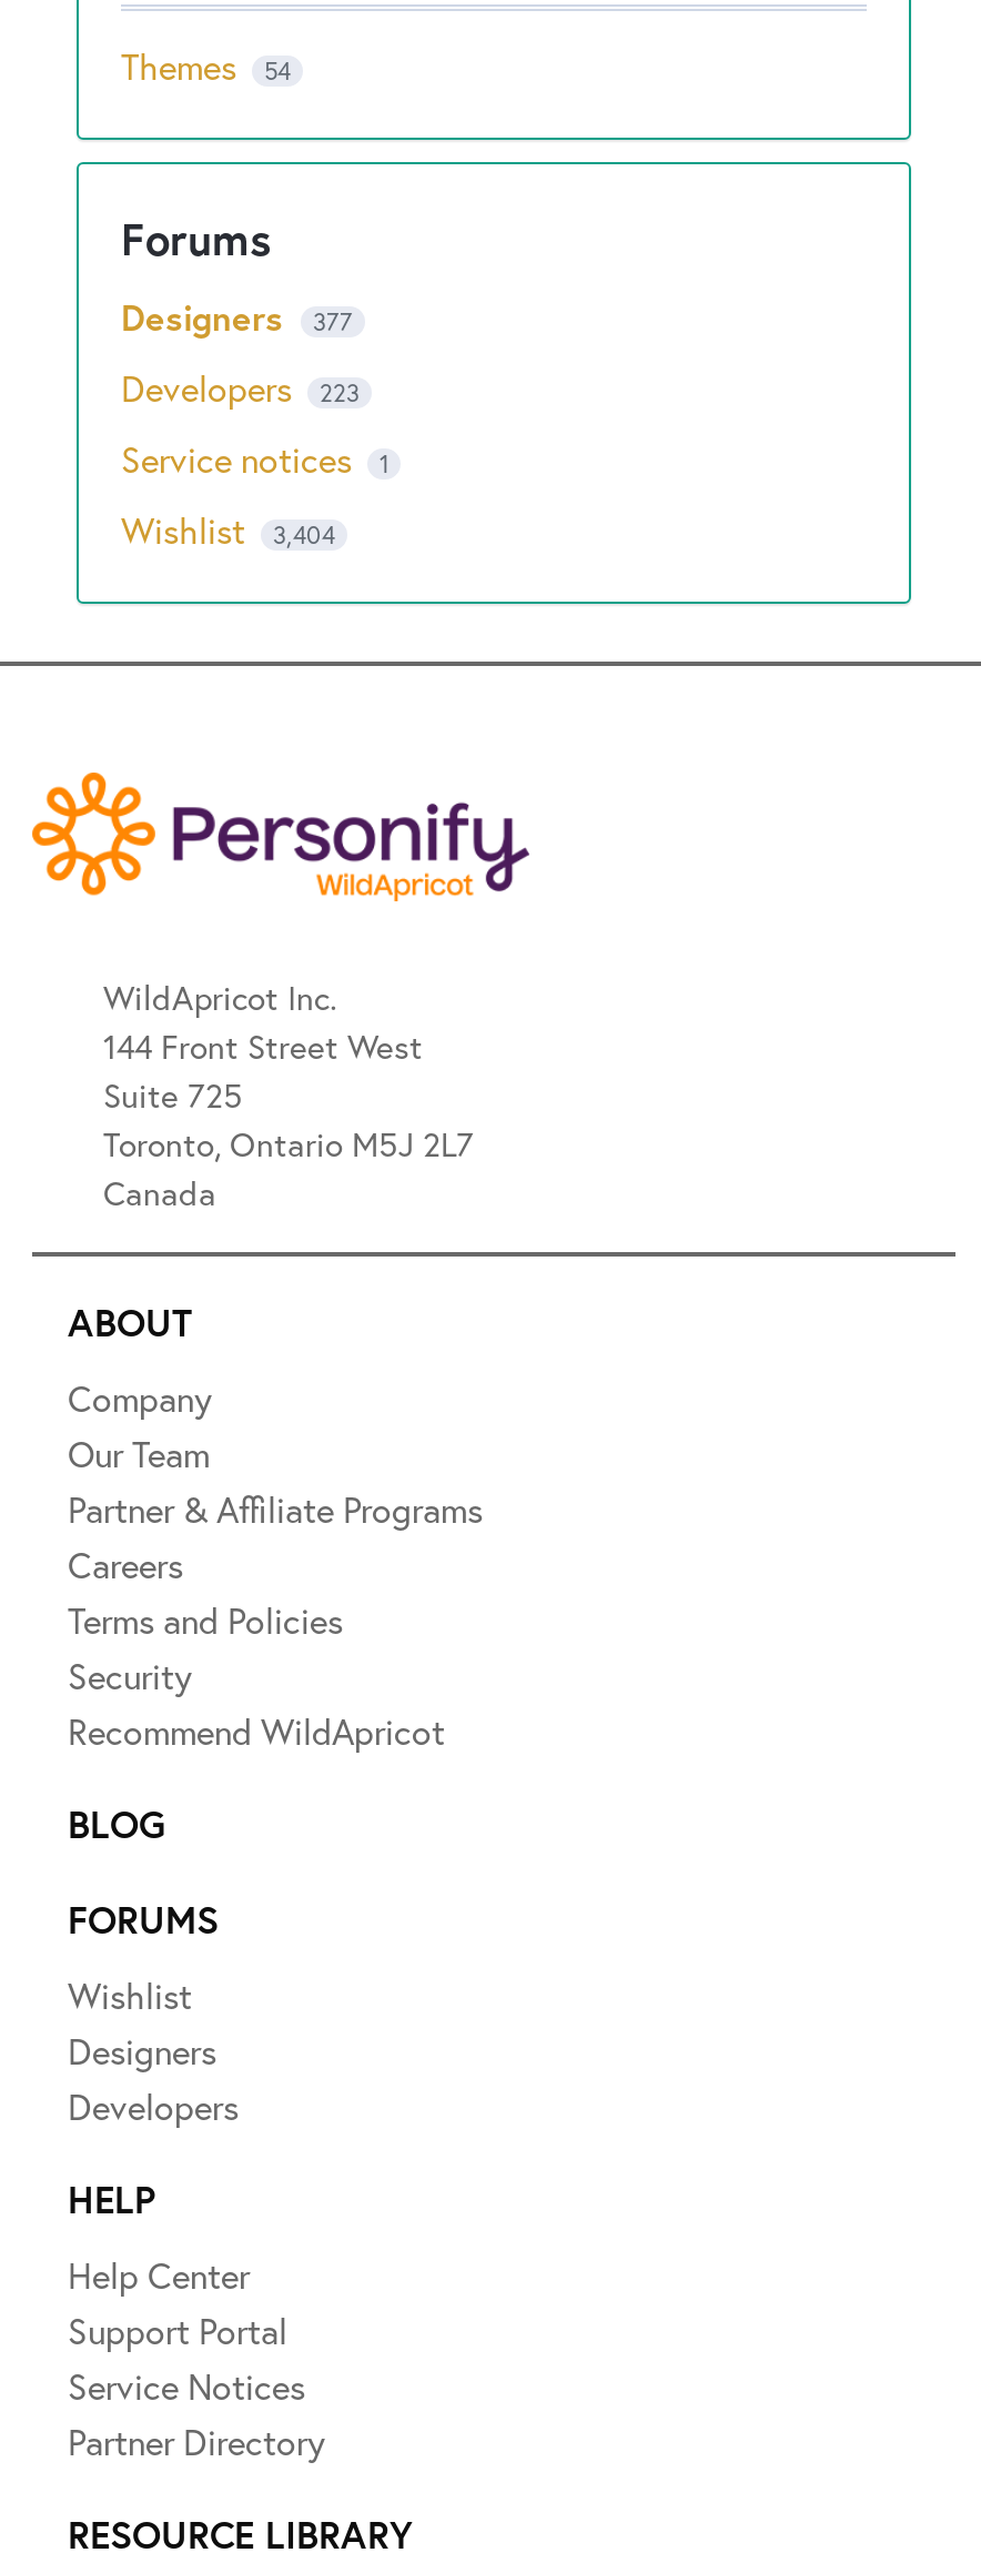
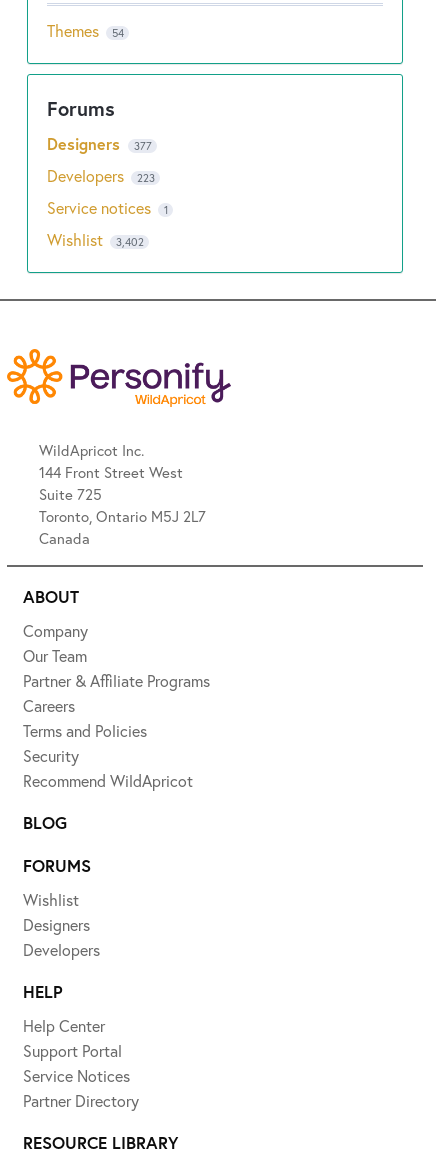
- Wishlist 3,404
+ Wishlist 3,402
